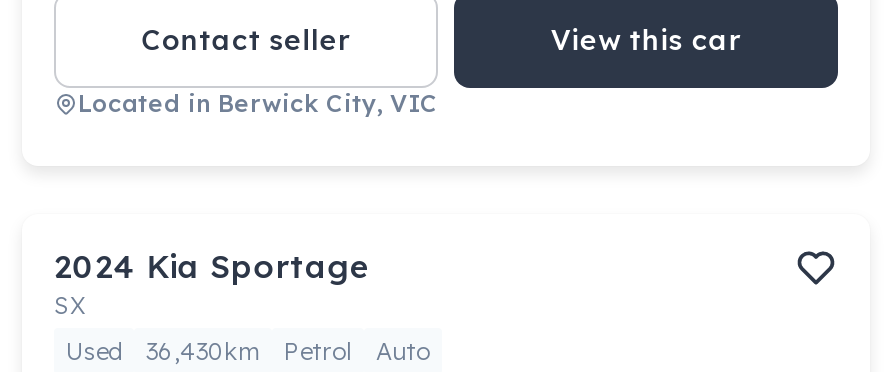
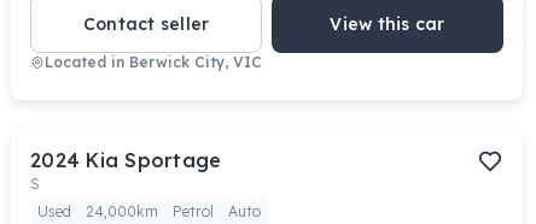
- SX
+ S

- Used 36,430km Petrol Auto
+ Used 24,000km Petrol Auto
